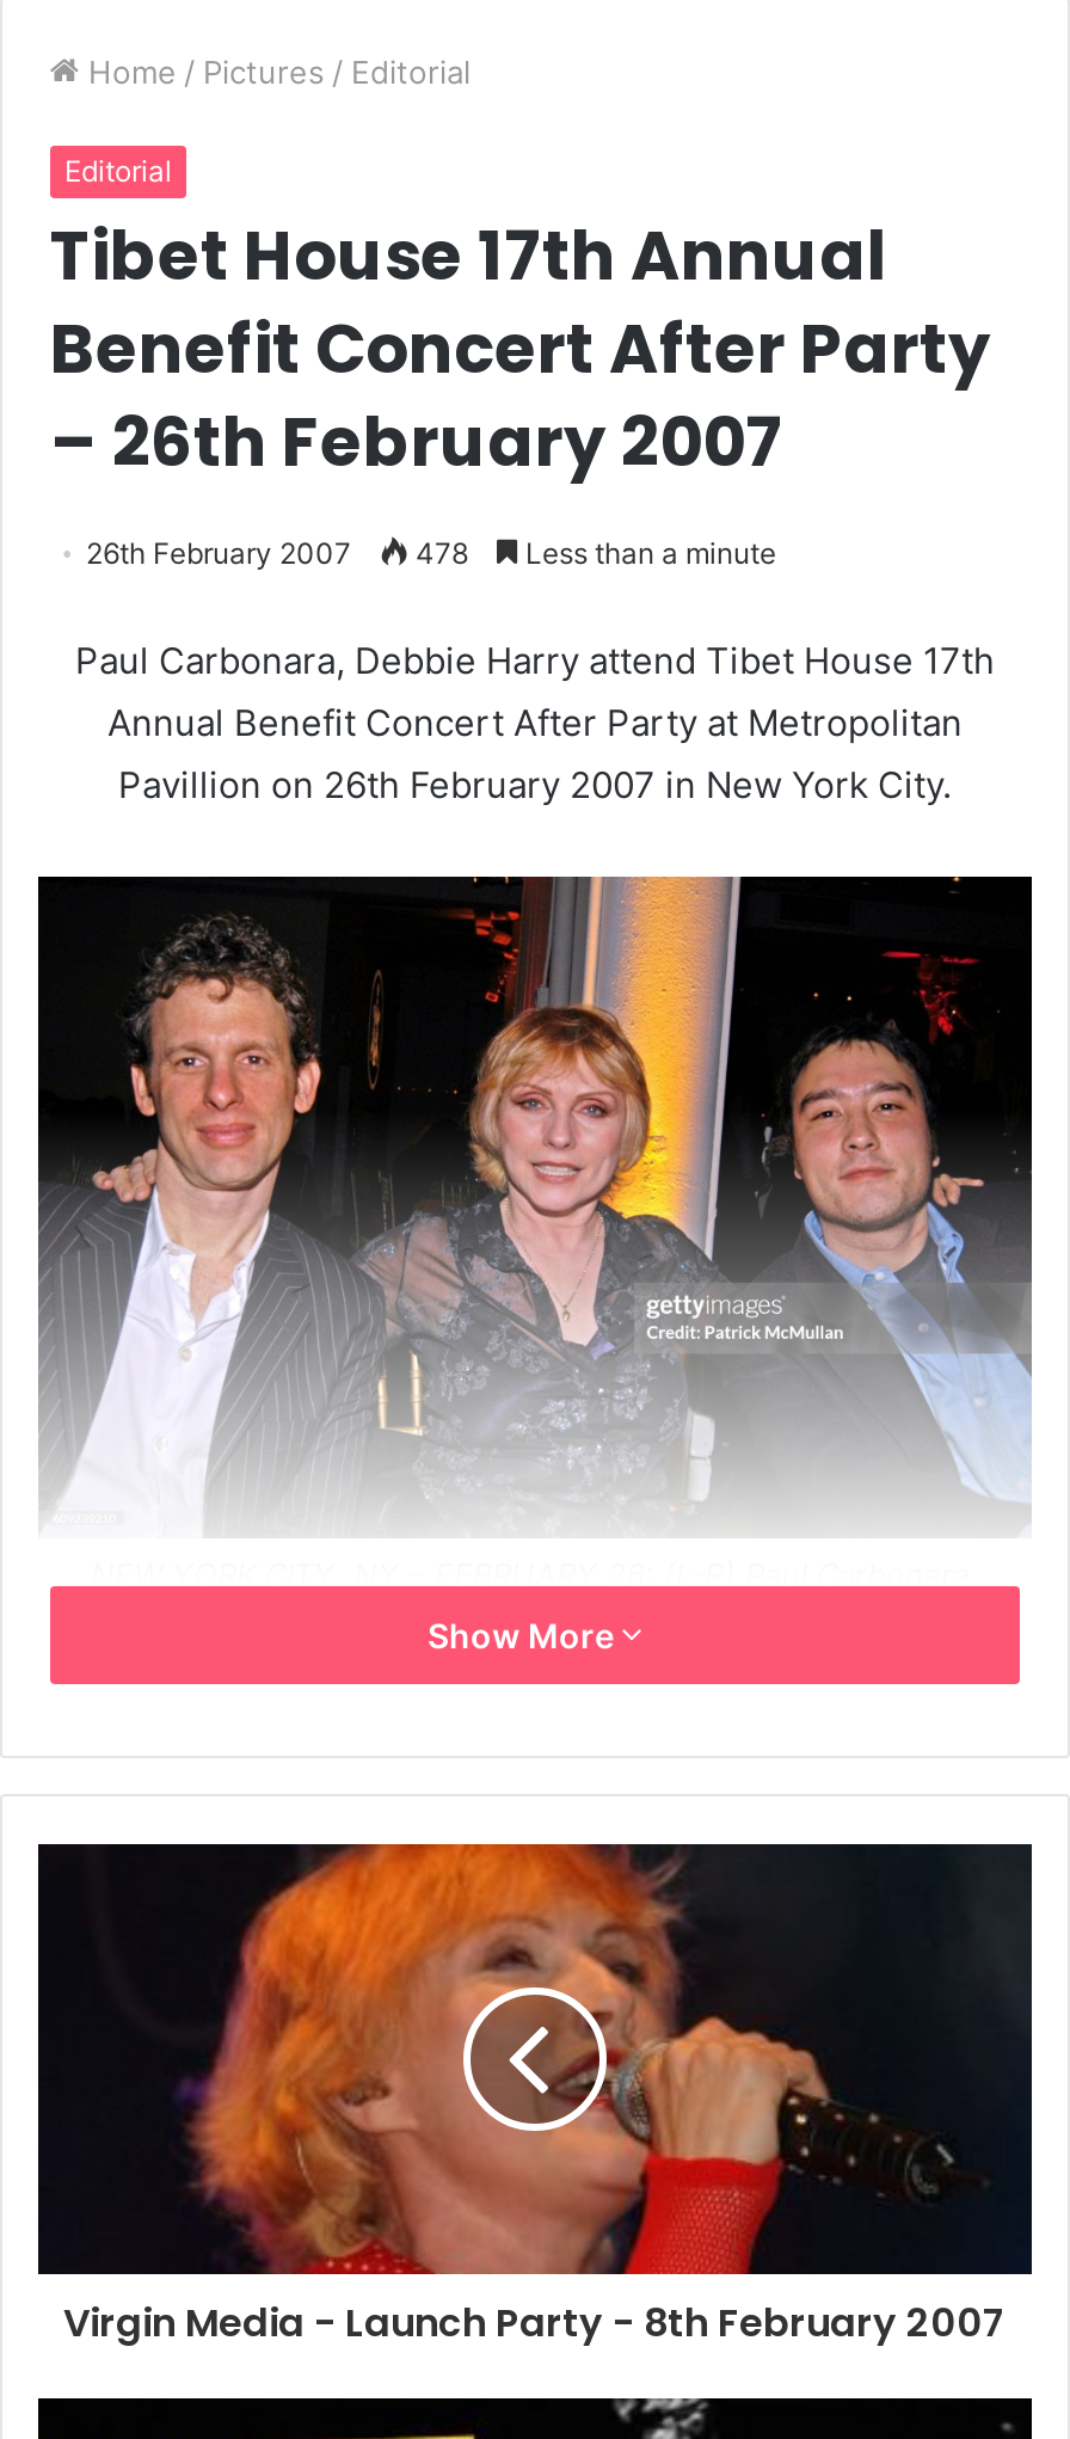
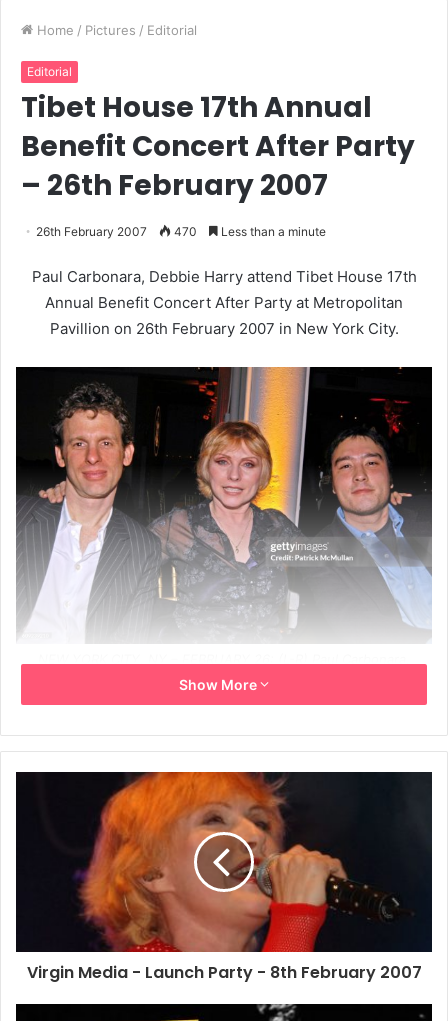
- 26th February 2007 478 Less than a minute
+ 26th February 2007 470 Less than a minute
